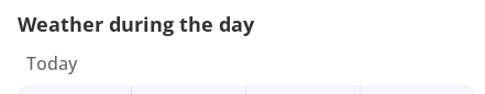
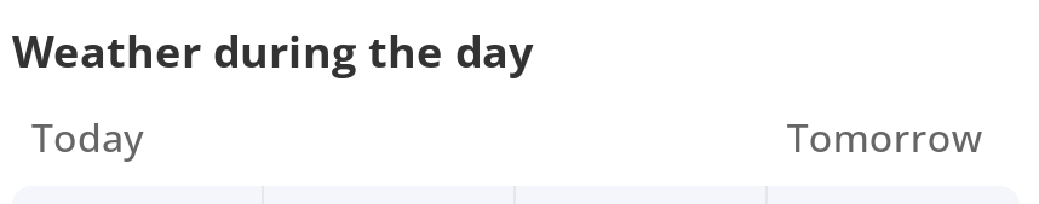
+ Tomorrow
